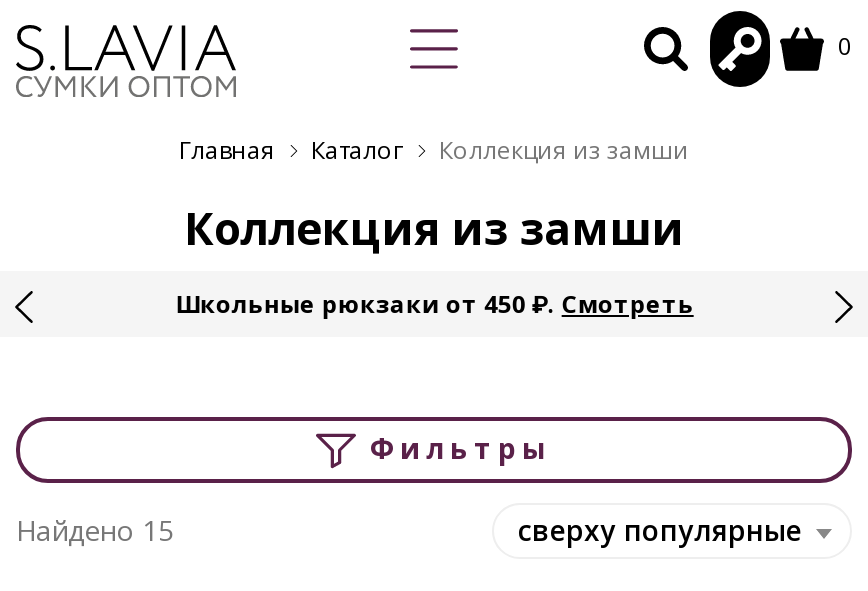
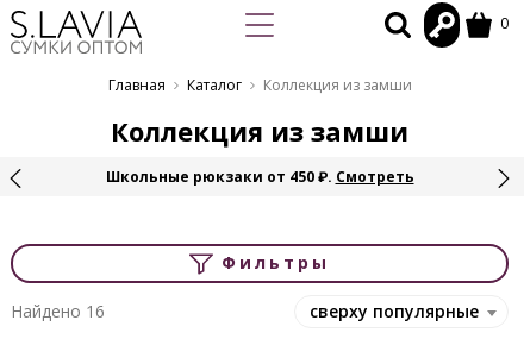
- Найдено 15
+ Найдено 16
